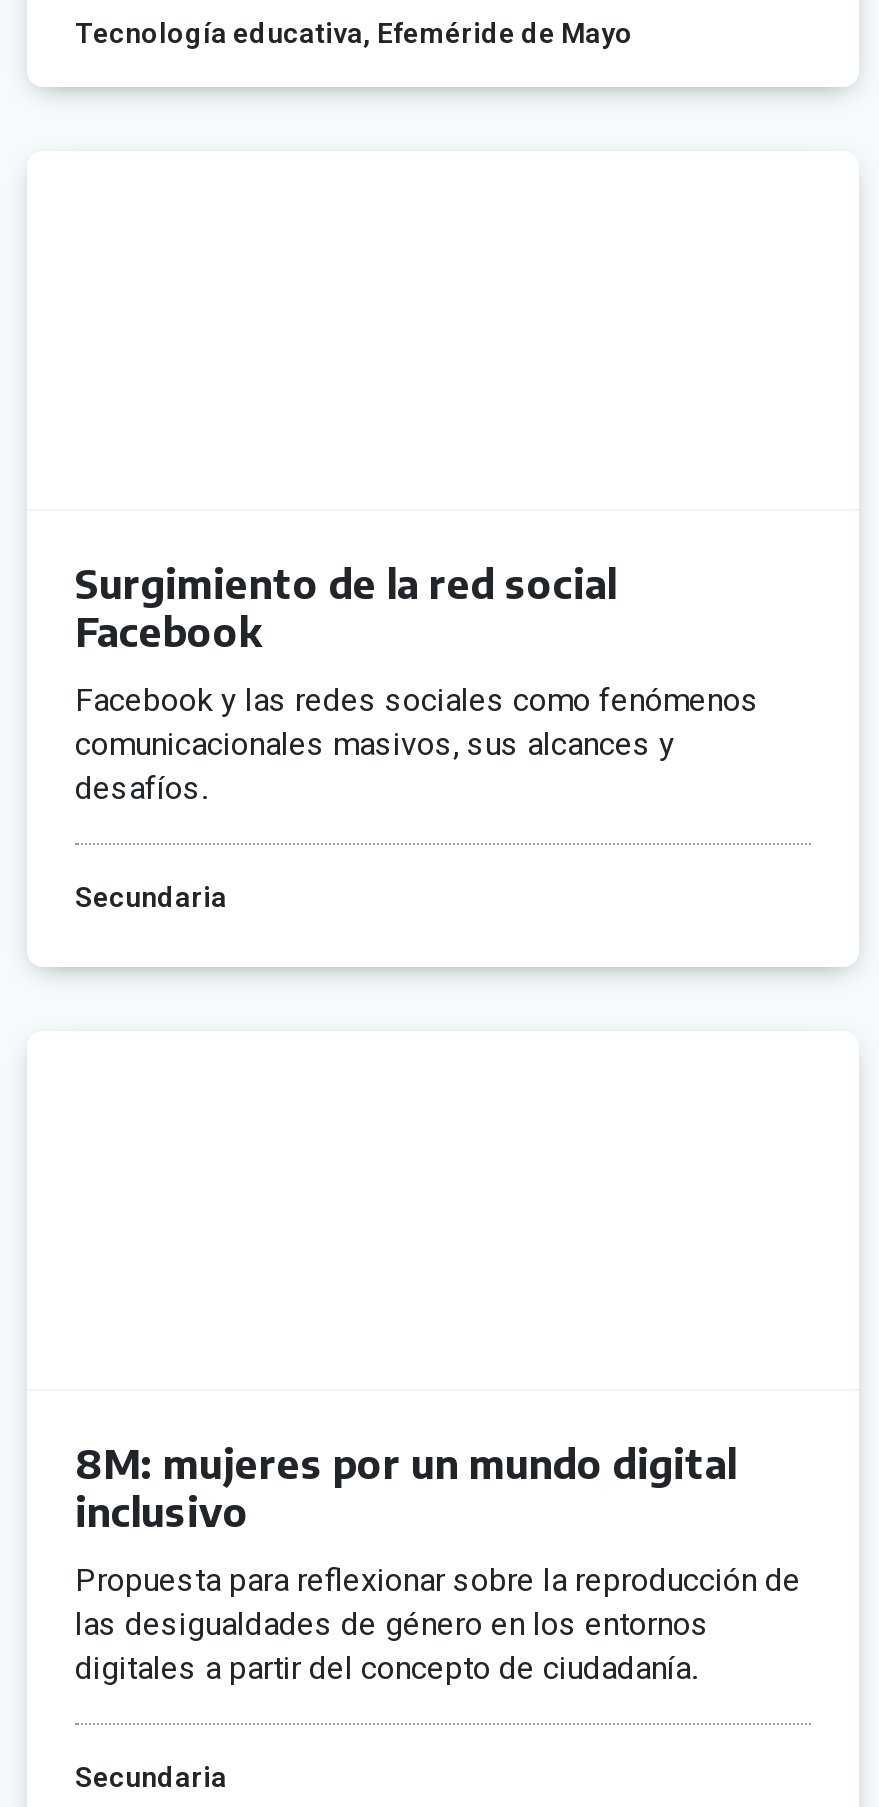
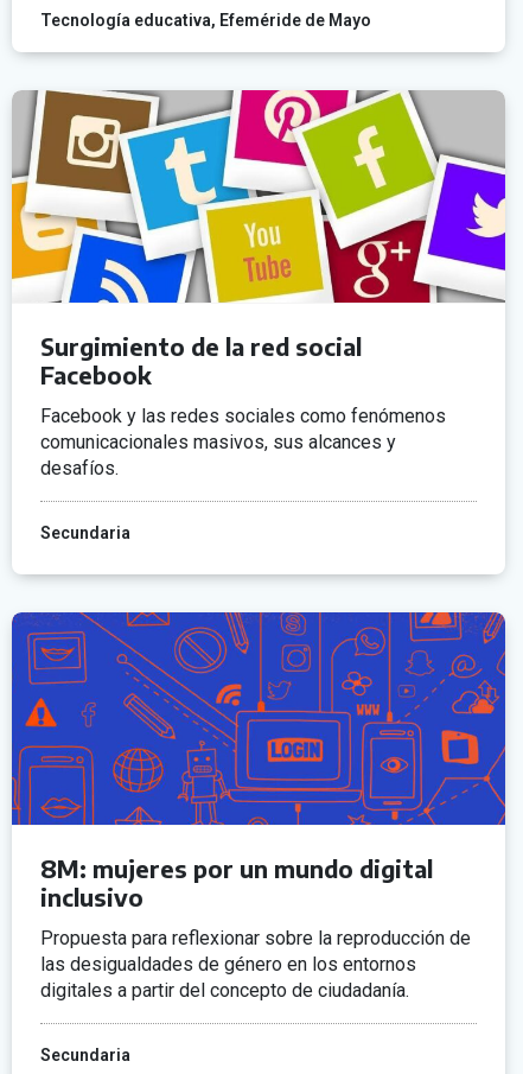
+ [image]

+ [image]
